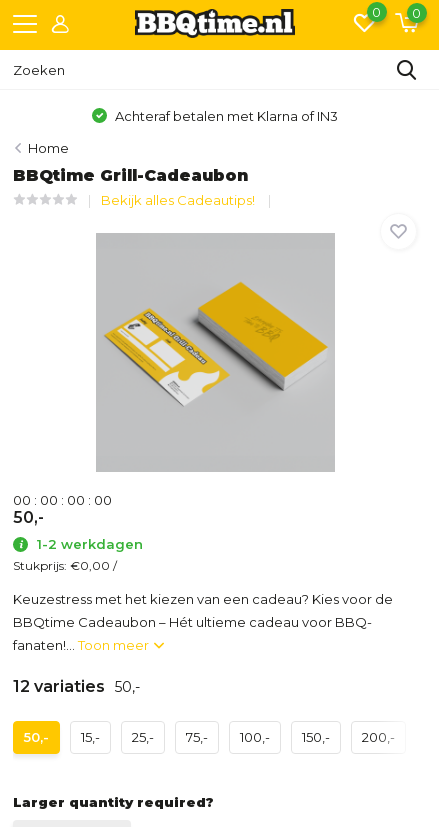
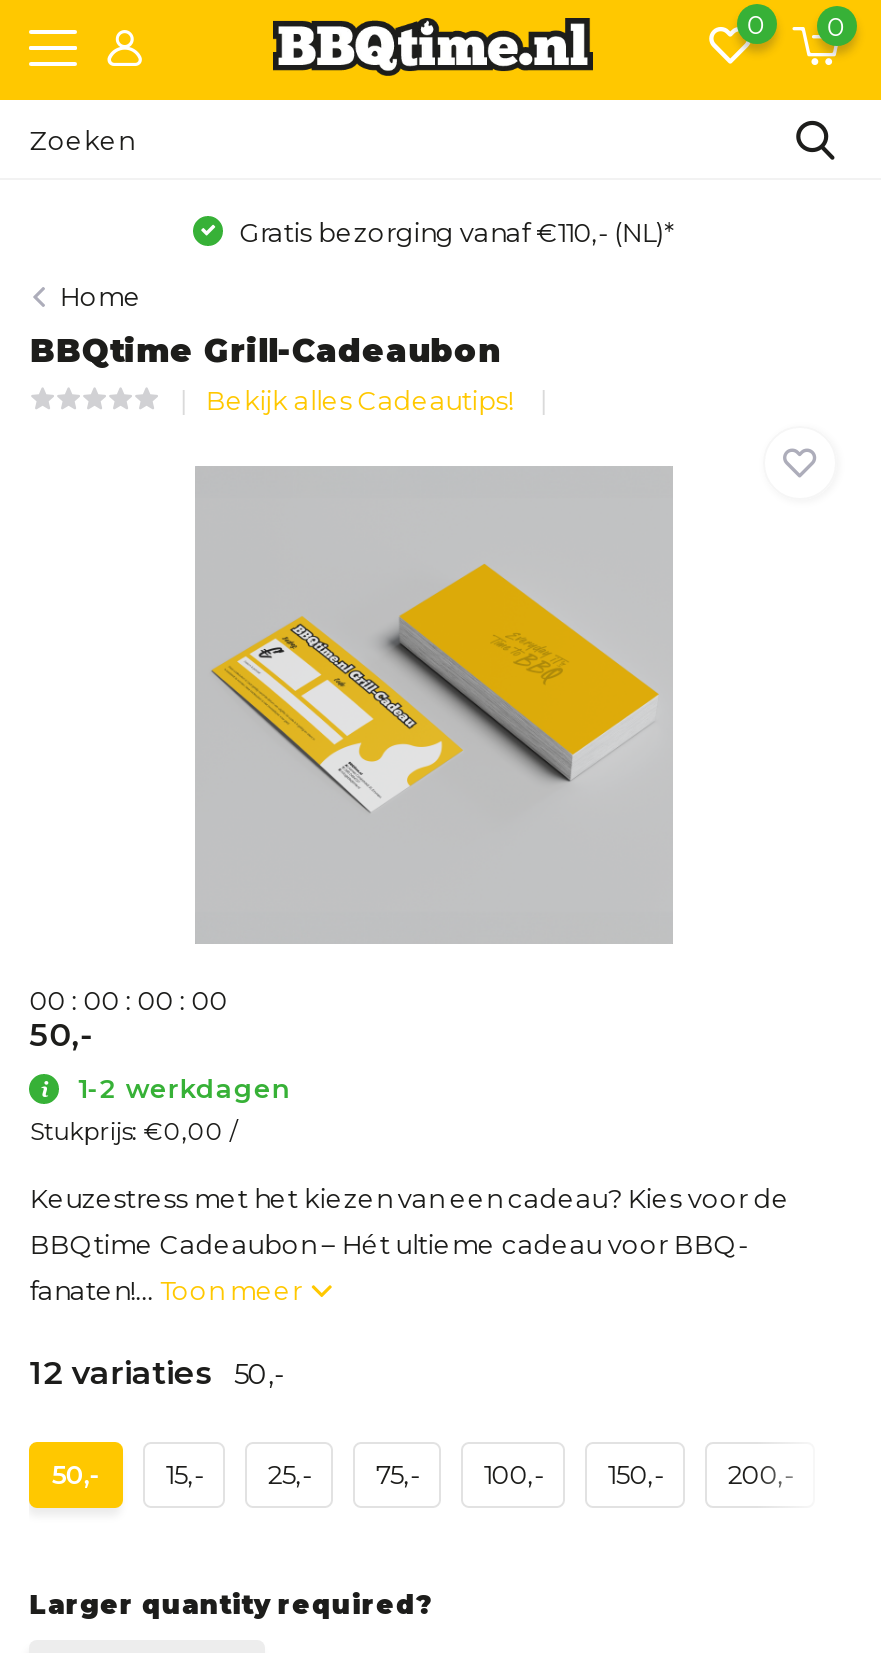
- Achteraf betalen met Klarna of IN3
+ Gratis bezorging vanaf €110,- (NL)*
